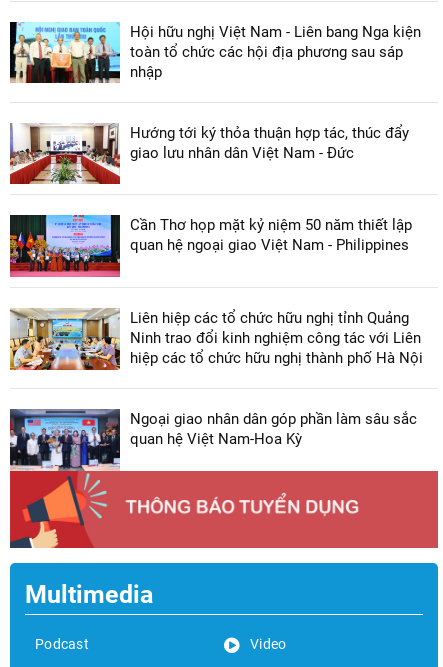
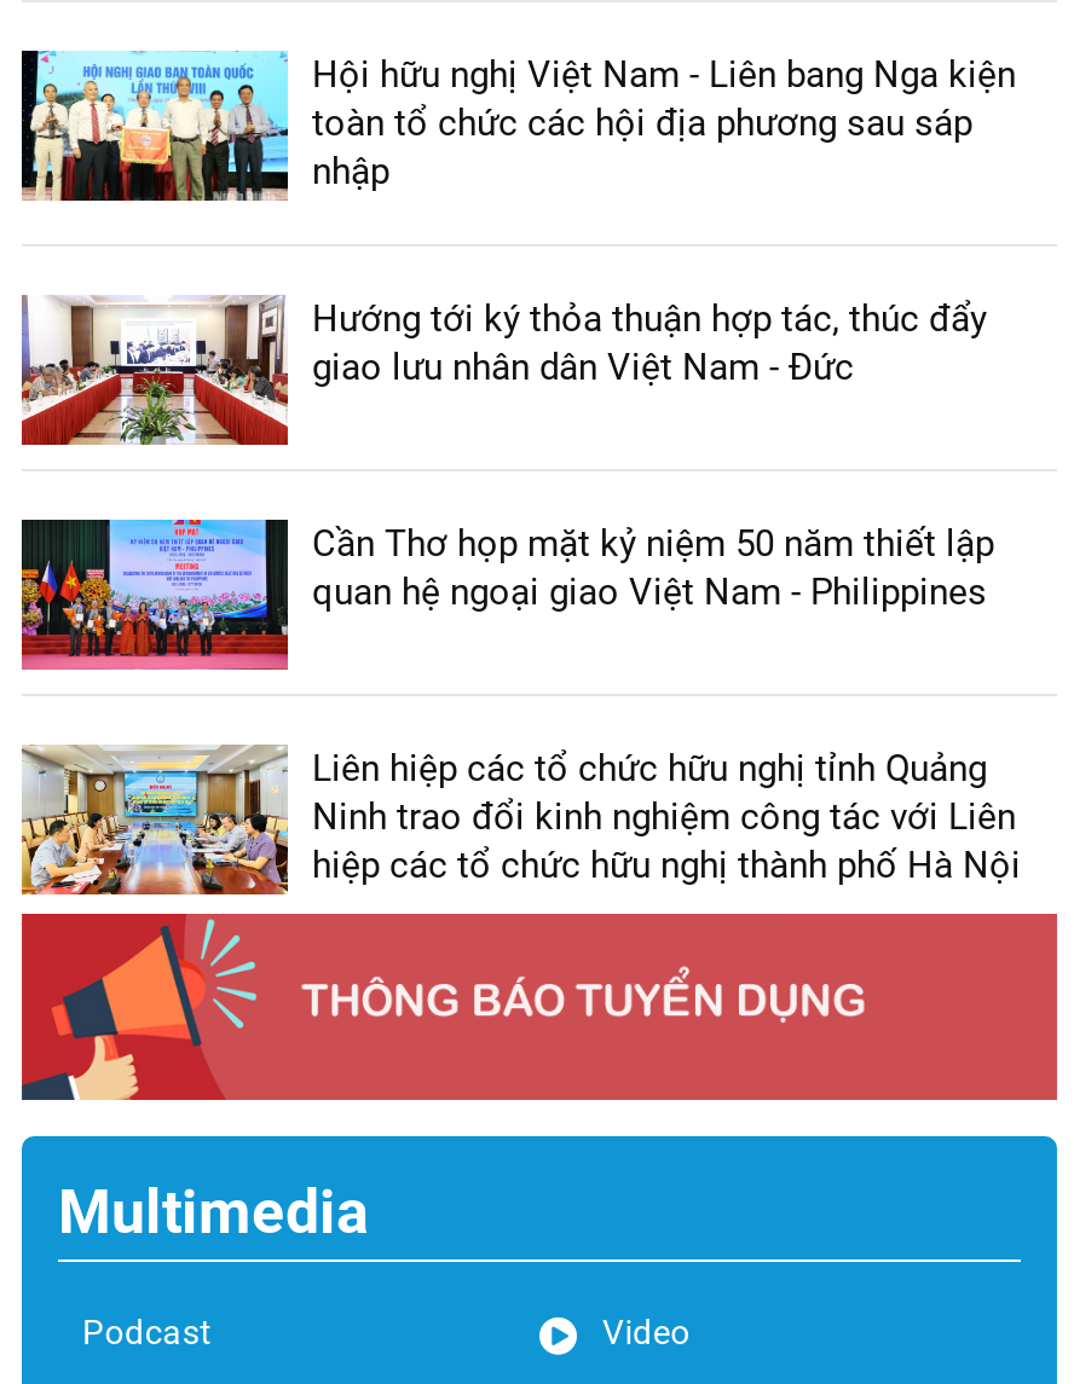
- [image]
- Ngoại giao nhân dân góp phần làm sâu sắc
- quan hệ Việt Nam-Hoa Kỳ
